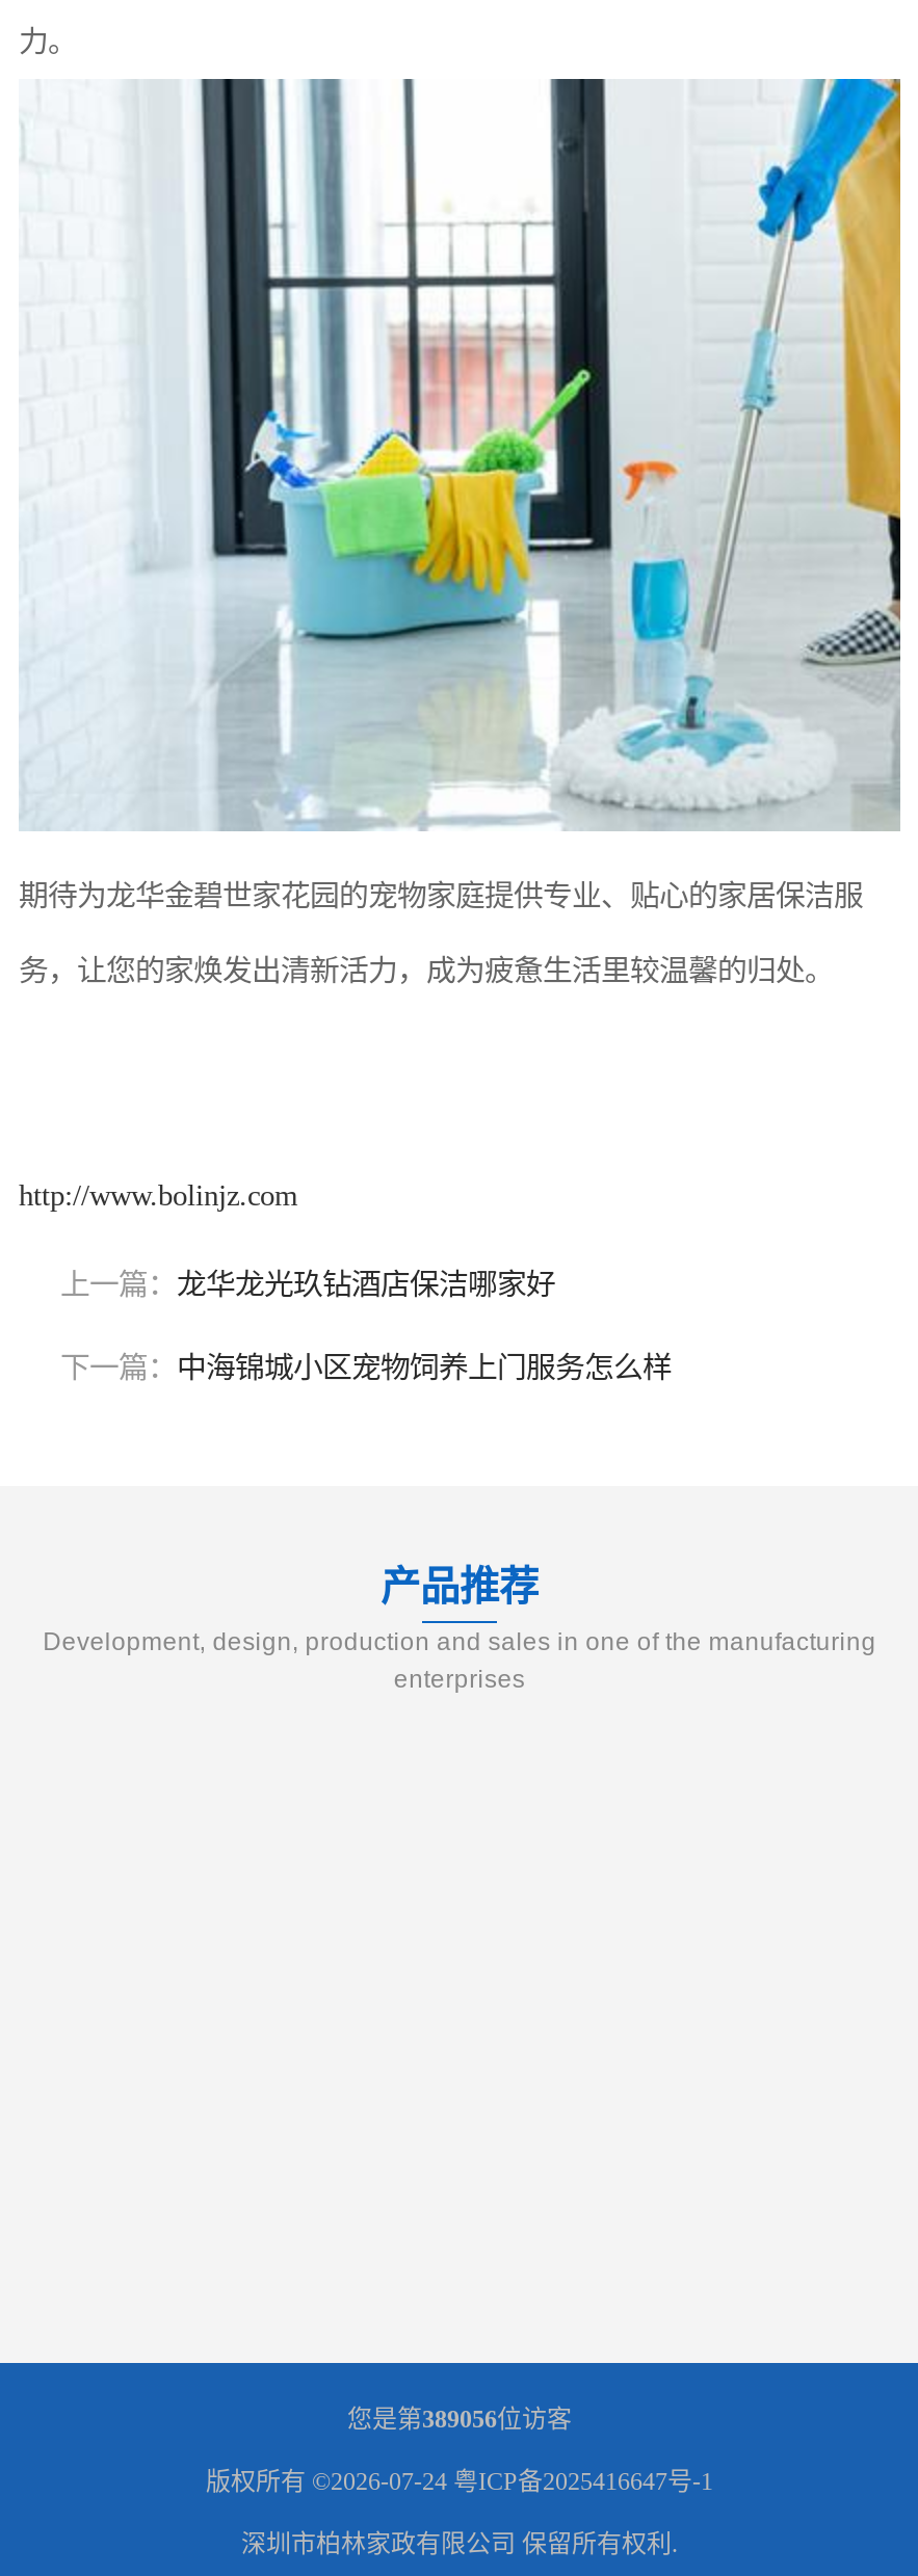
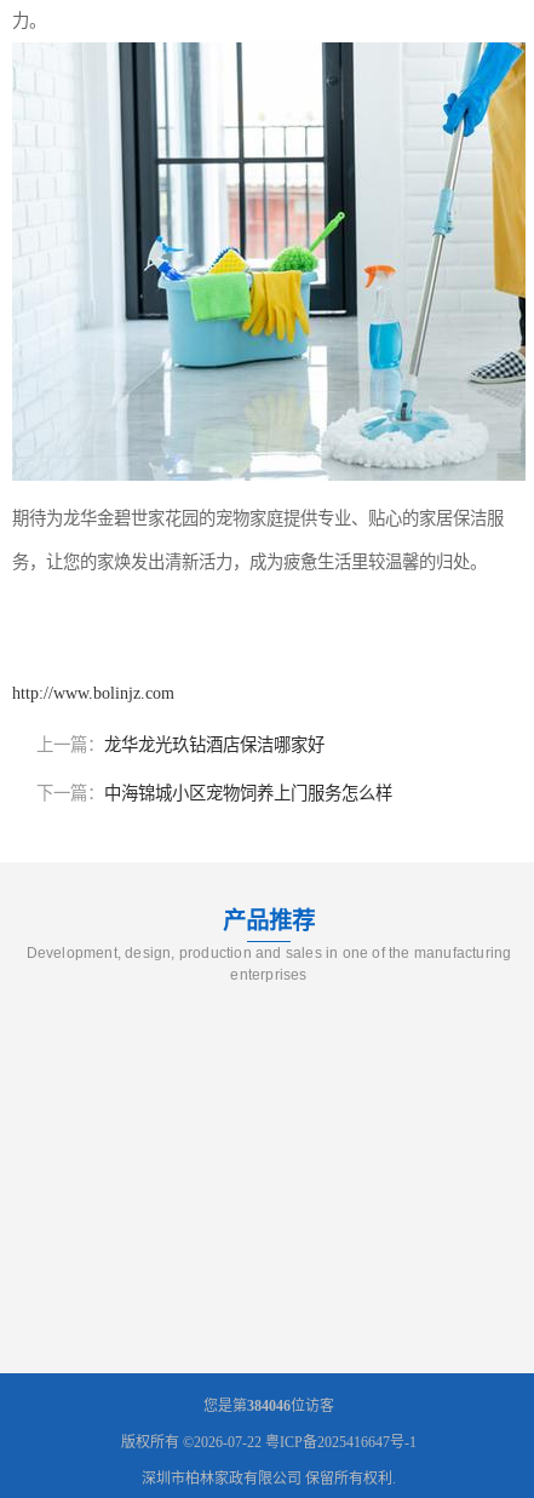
- 您是第389056位访客
+ 您是第384046位访客

- 版权所有 ©2026-07-24粤ICP备2025416647号-1
+ 版权所有 ©2026-07-22粤ICP备2025416647号-1
